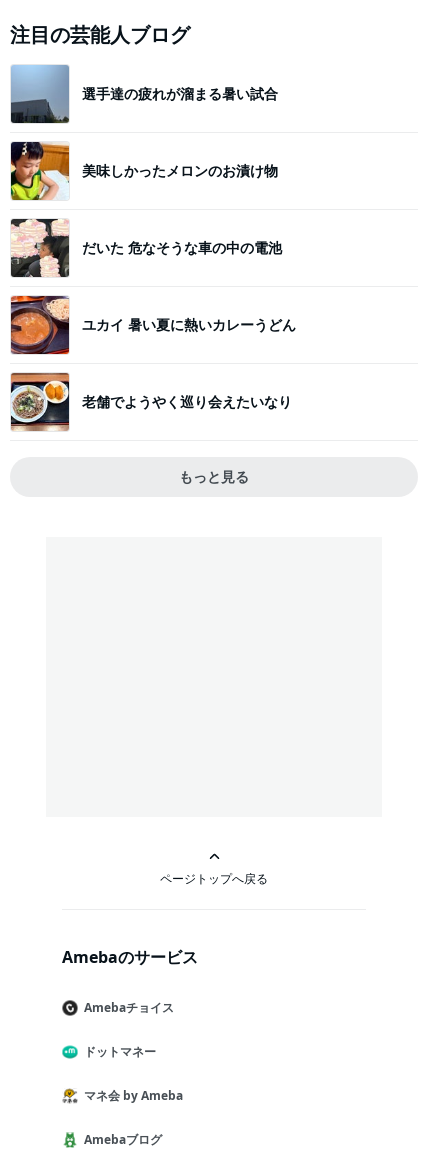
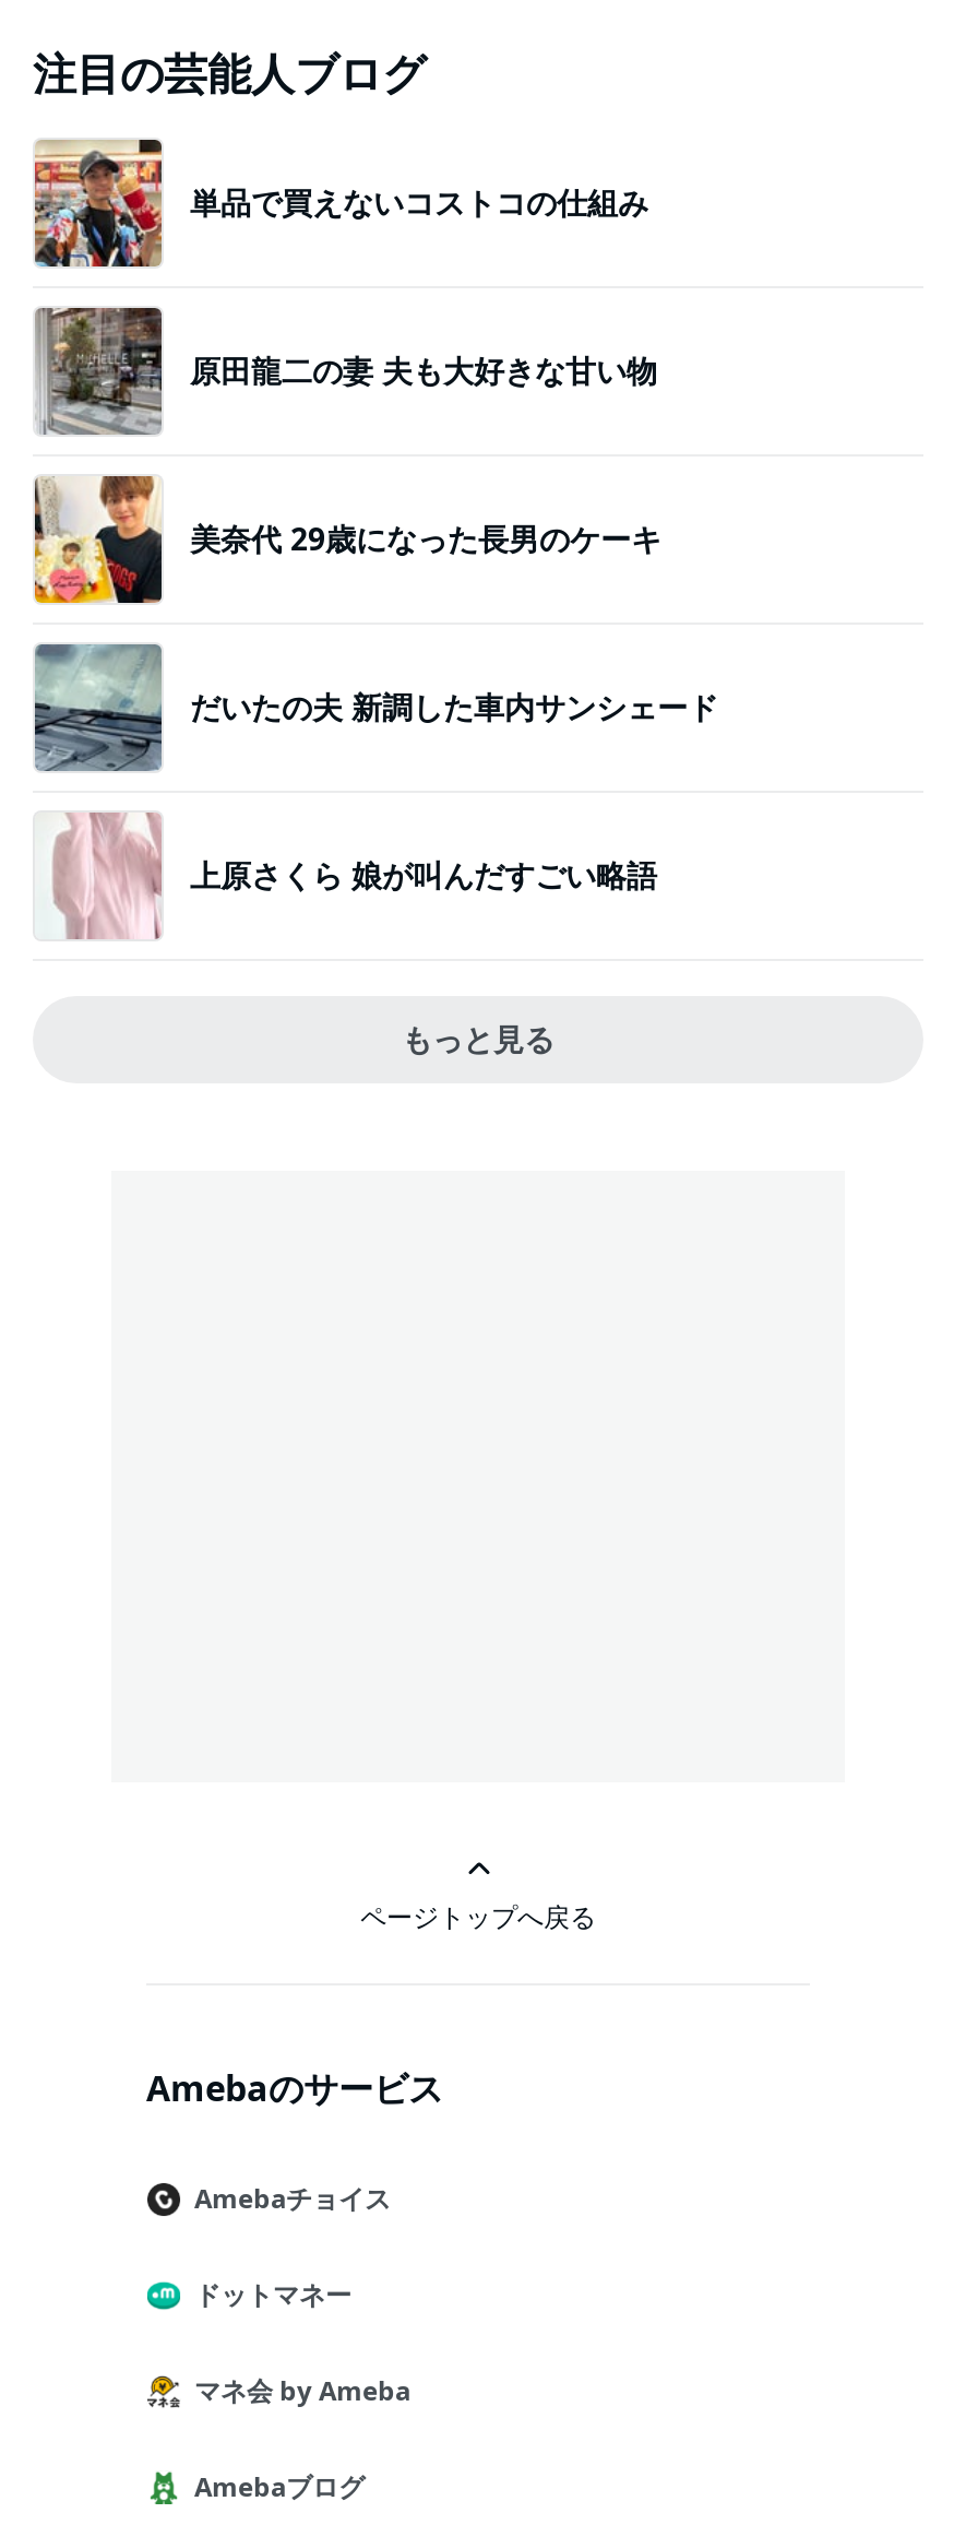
- [image]
- 選手達の疲れが溜まる暑い試合
+ [image]
+ 単品で買えないコストコの仕組み

- [image]
- 美味しかったメロンのお漬け物
+ [image]
+ 原田龍二の妻 夫も大好きな甘い物

- [image]
- だいた 危なそうな車の中の電池
+ [image]
+ 美奈代 29歳になった長男のケーキ

- [image]
- ユカイ 暑い夏に熱いカレーうどん
+ [image]
+ だいたの夫 新調した車内サンシェード

- [image]
- 老舗でようやく巡り会えたいなり
+ [image]
+ 上原さくら 娘が叫んだすごい略語
